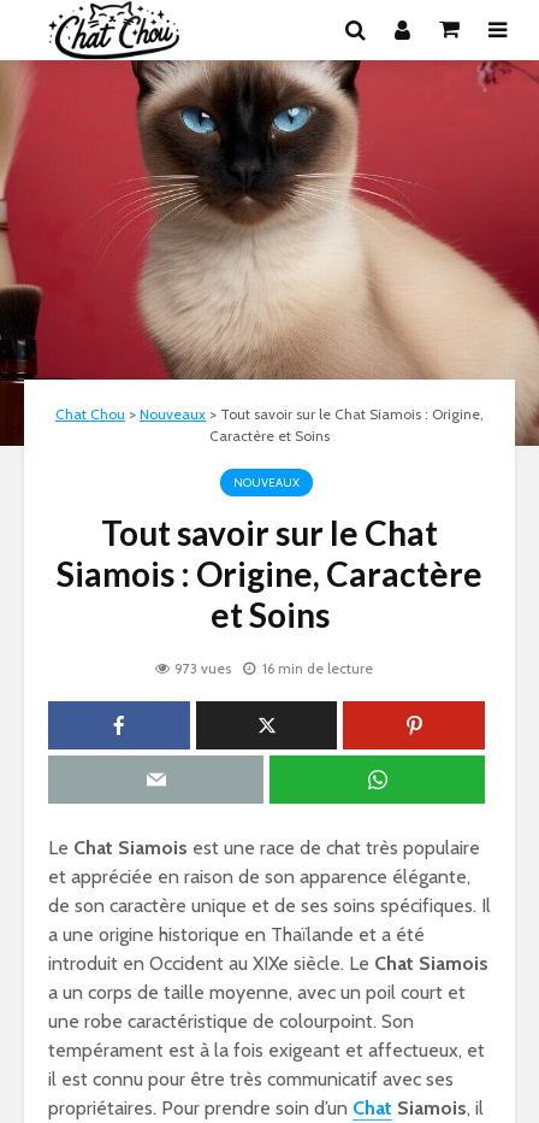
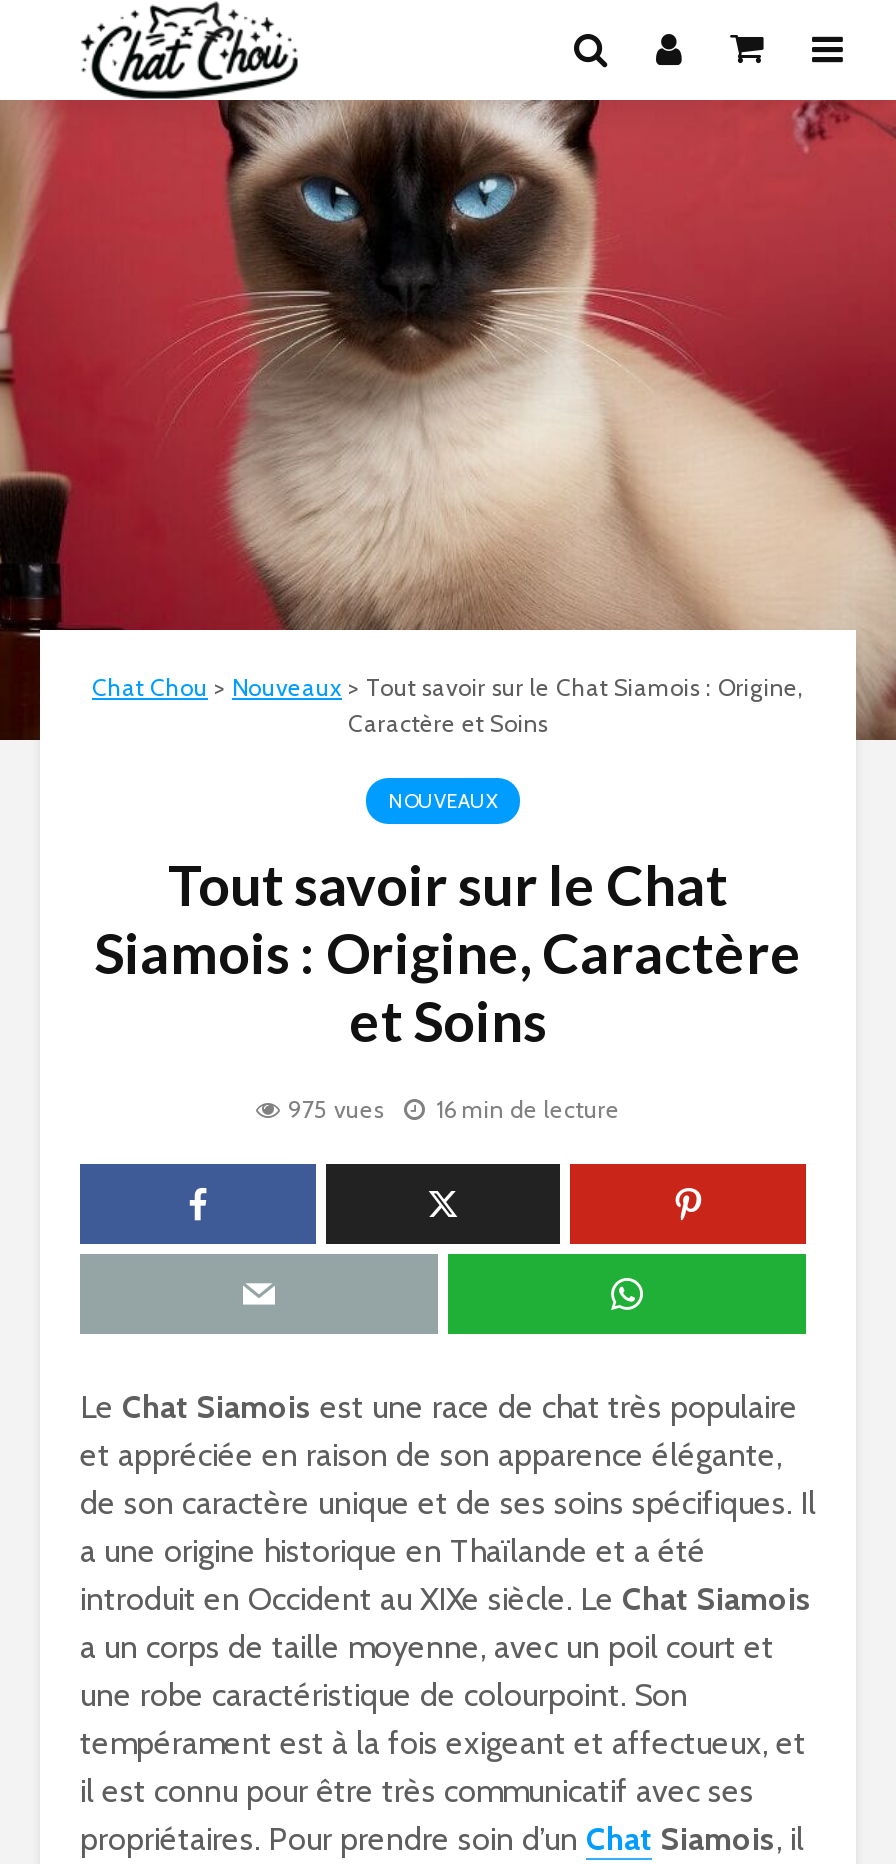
- 973 vues 16 min de lecture
+ 975 vues 16 min de lecture
